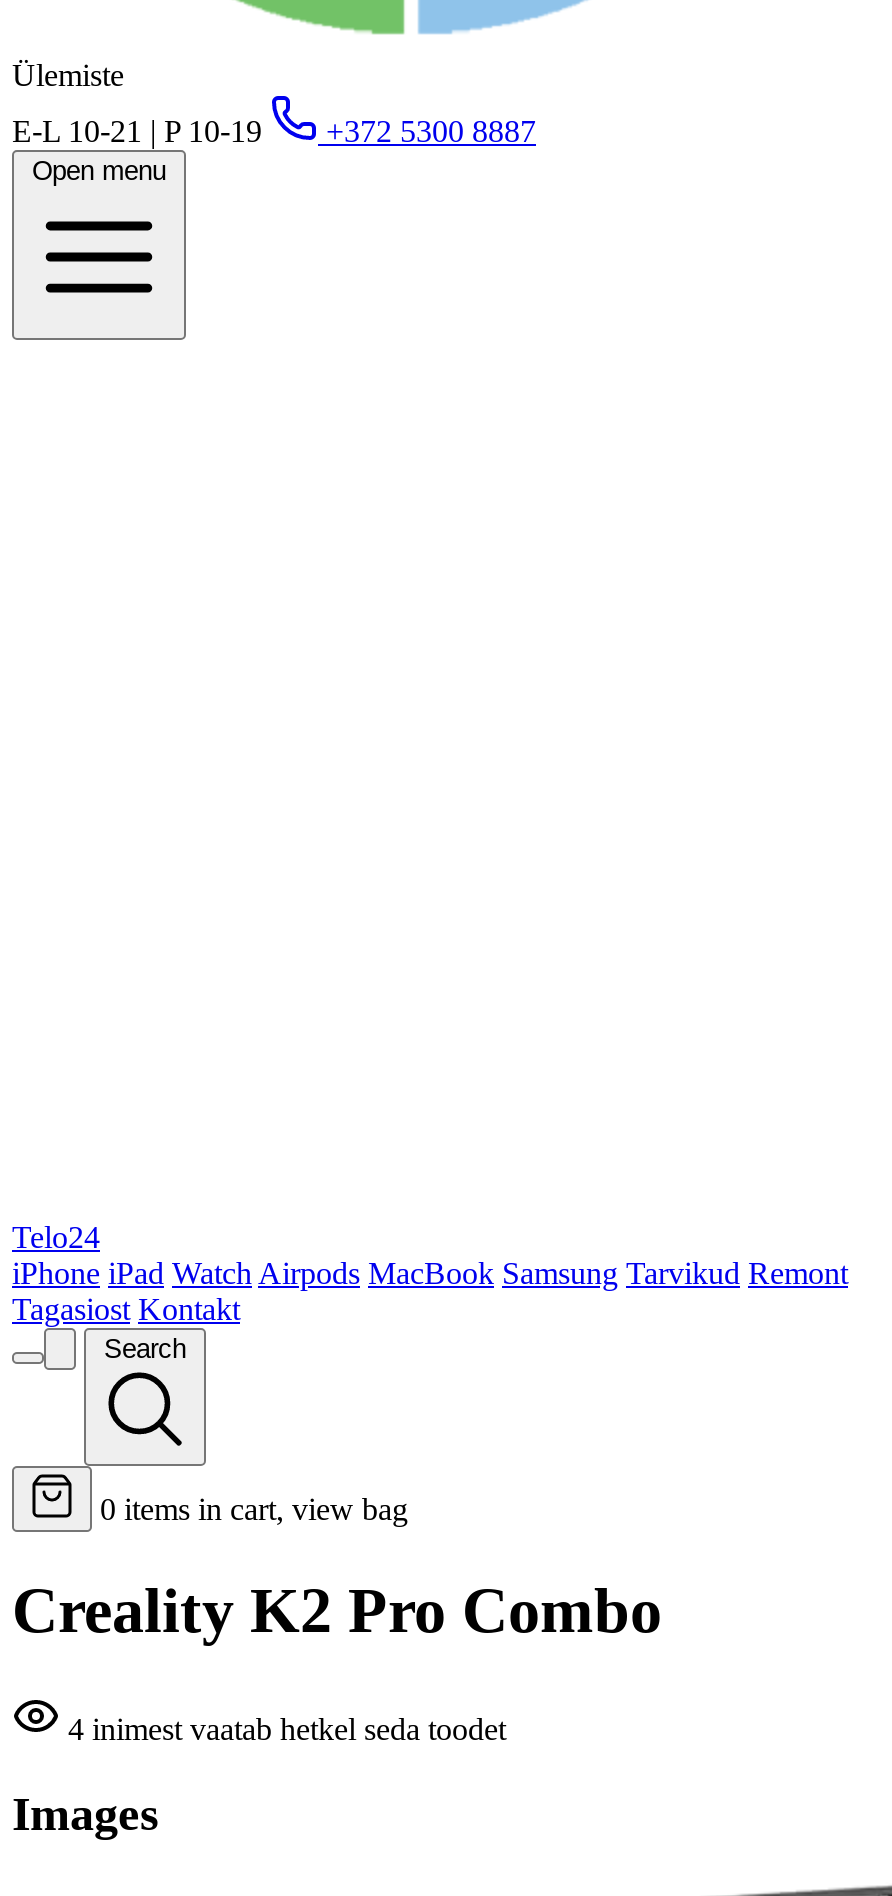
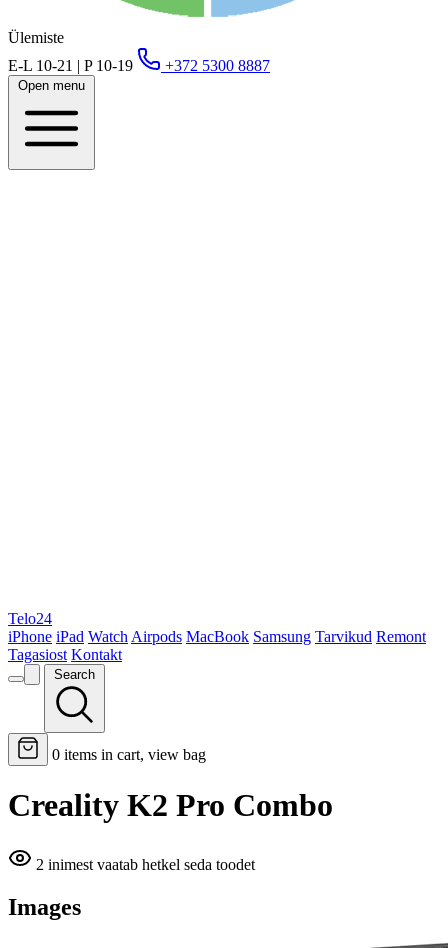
- 4 inimest vaatab hetkel seda toodet
+ 2 inimest vaatab hetkel seda toodet
